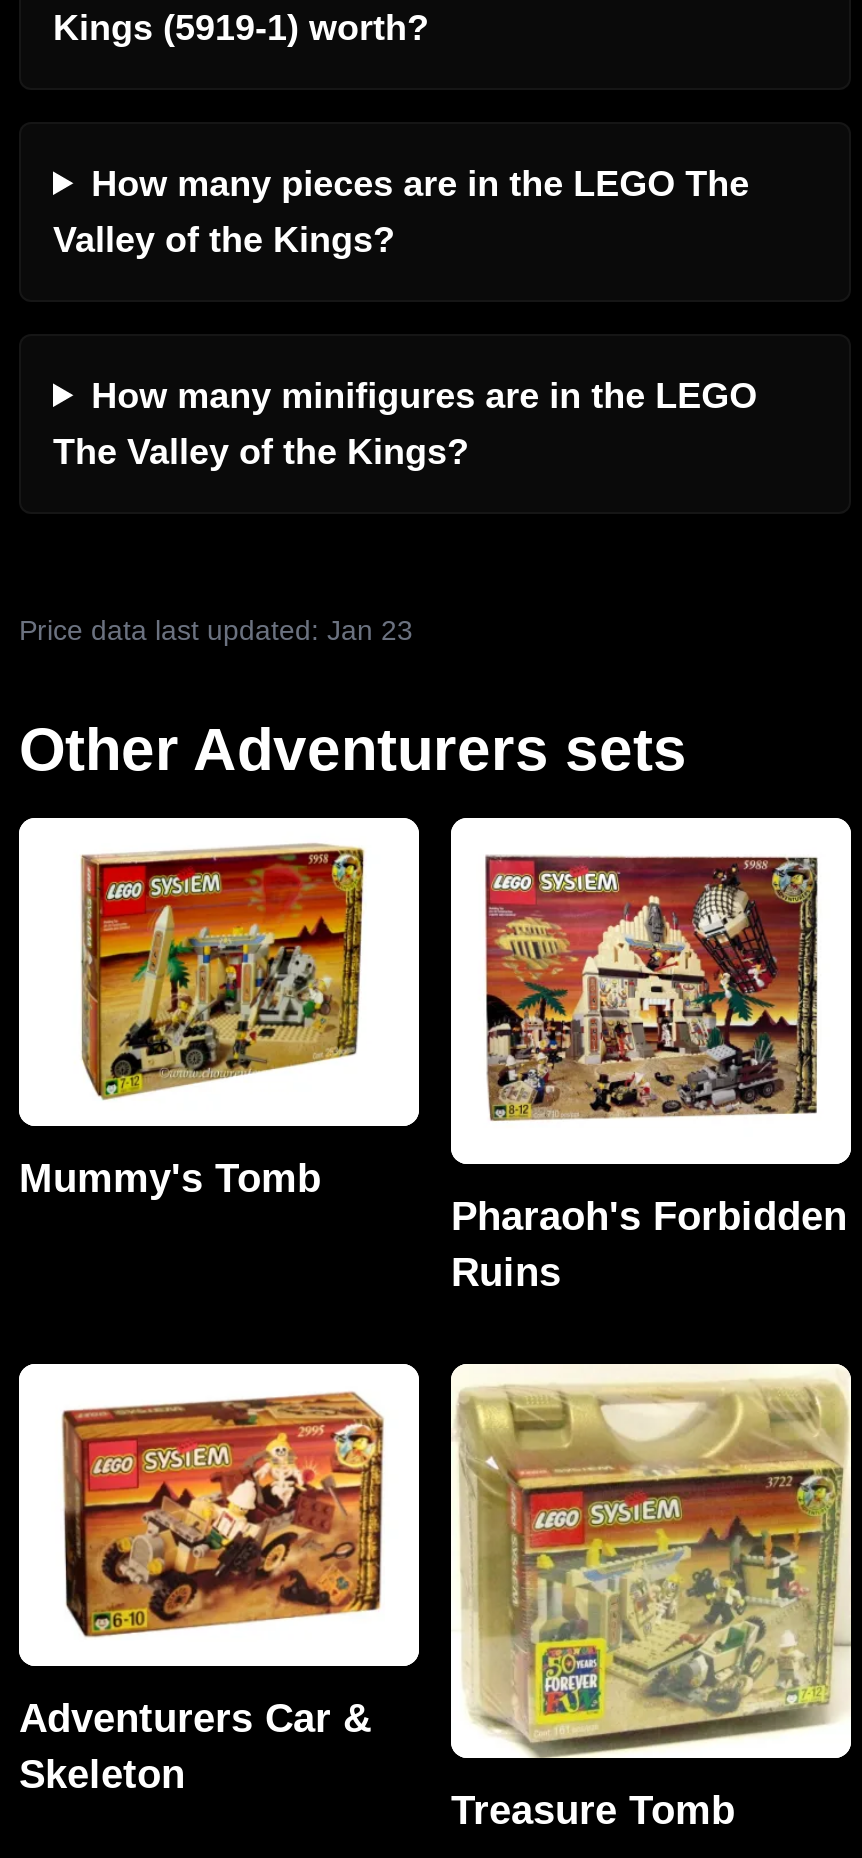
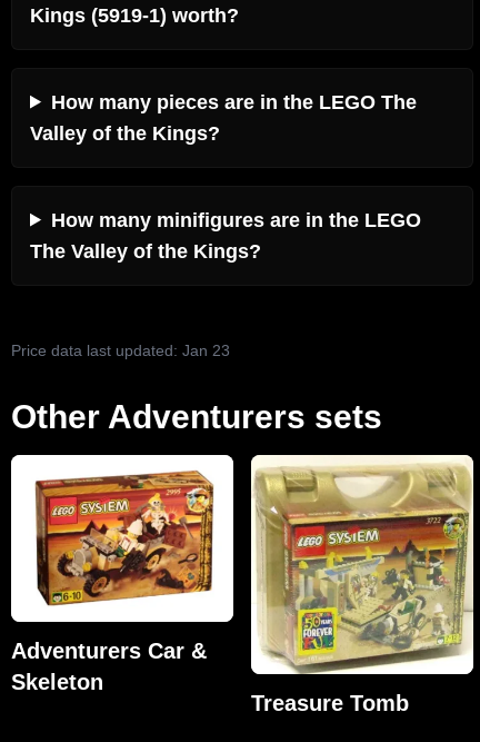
- [image]
- Mummy's Tomb
- Pharaoh's Forbidden
- Ruins

- [image]
